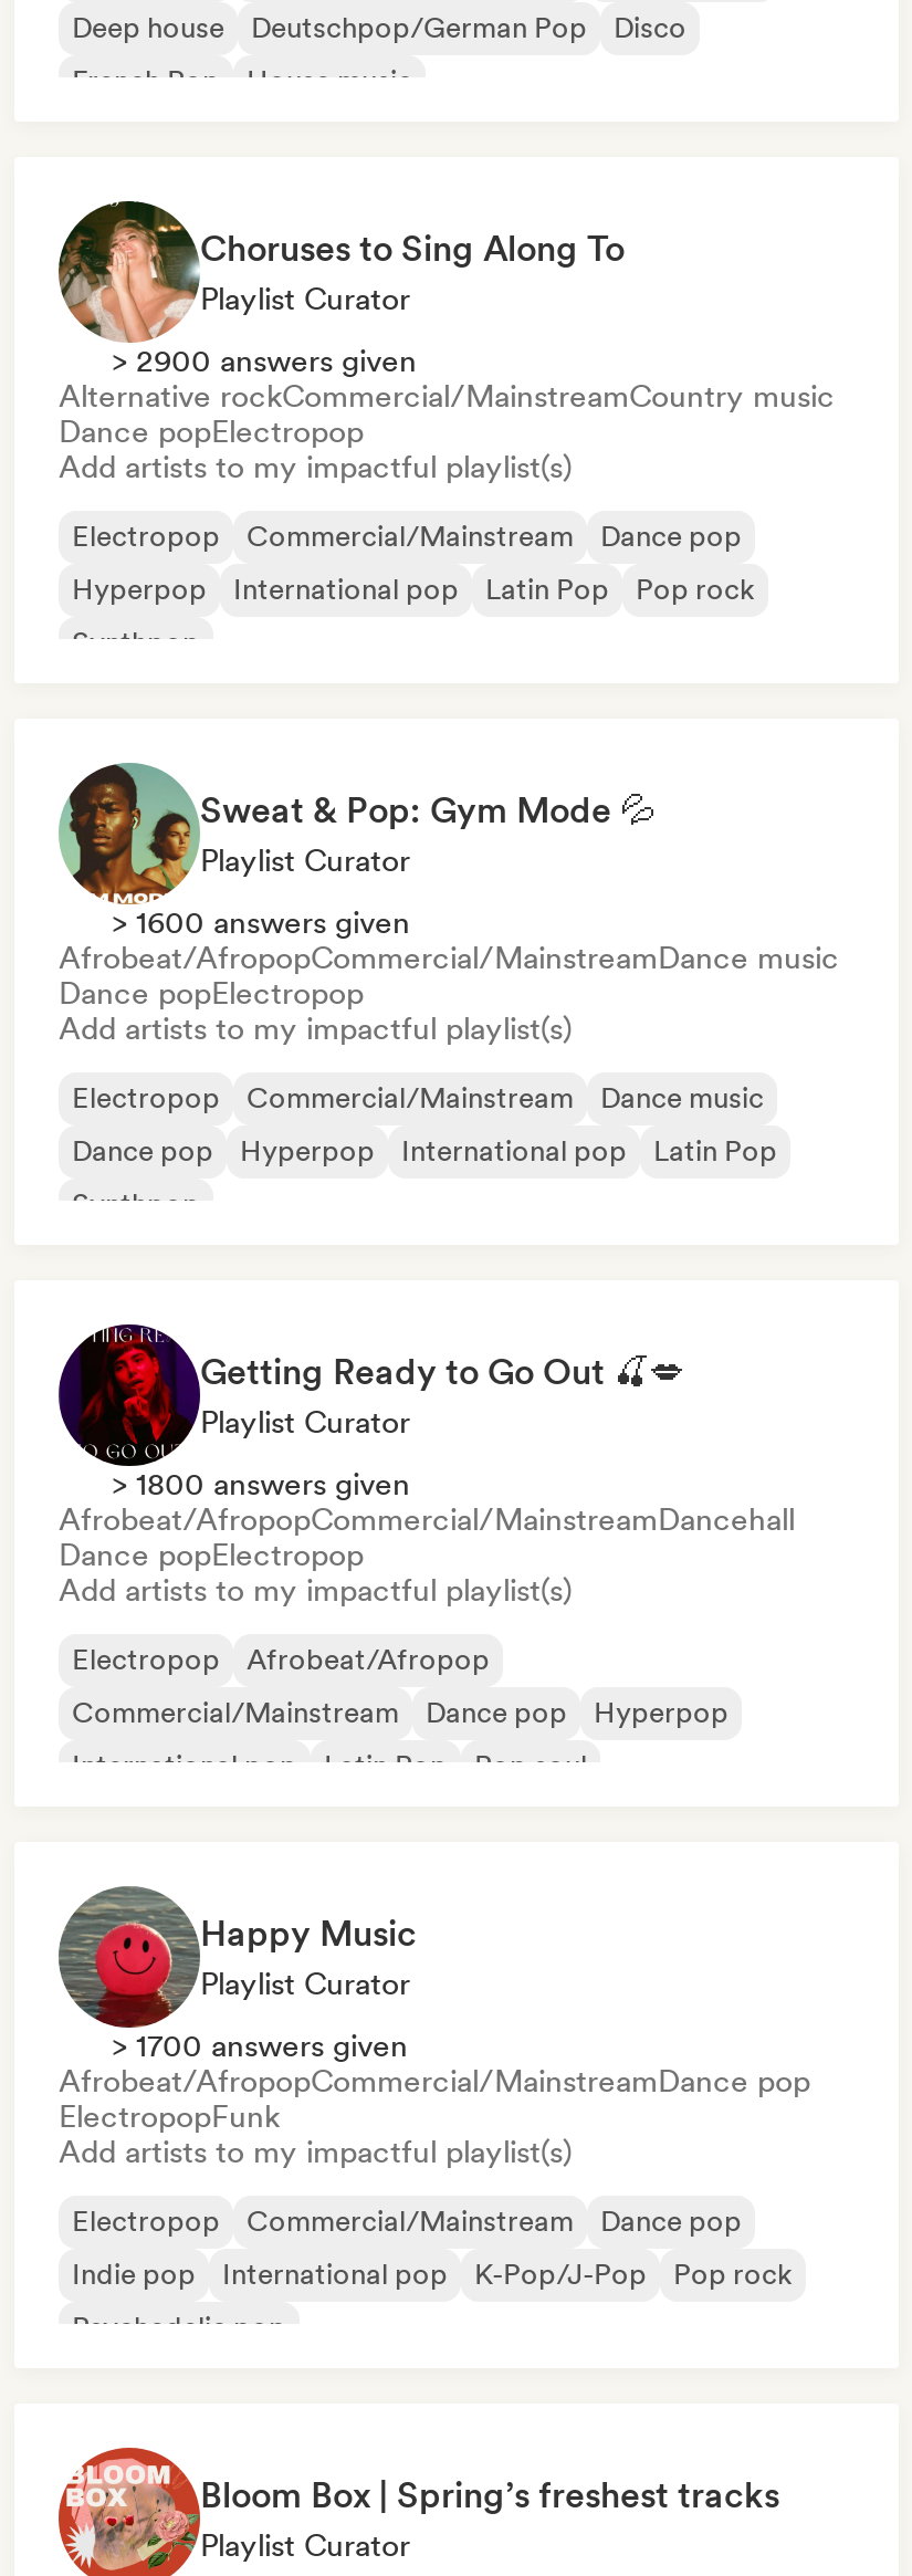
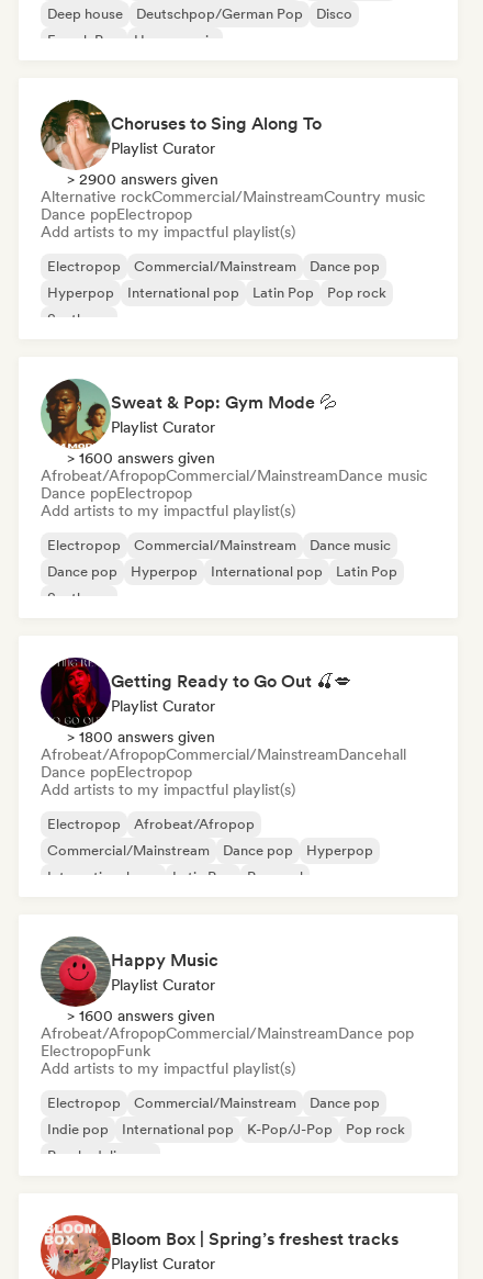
- > 1700 answers given
+ > 1600 answers given
